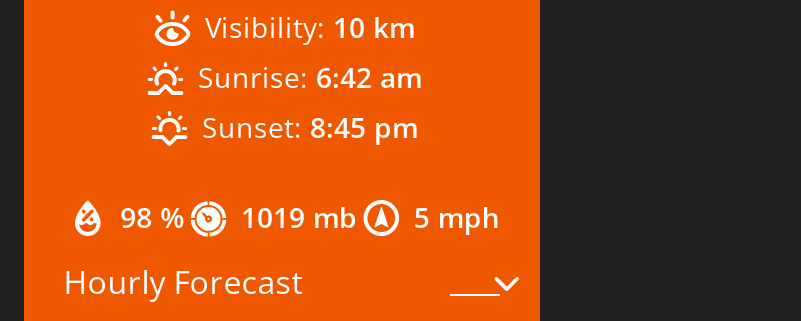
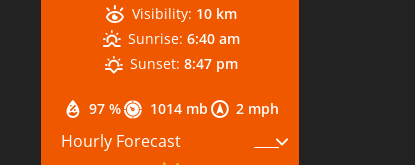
- Sunrise: 6:42 am
+ Sunrise: 6:40 am

- Sunset: 8:45 pm
+ Sunset: 8:47 pm

- 98 %
- 1019 mb
- 5 mph
+ 97 %
+ 1014 mb
+ 2 mph
